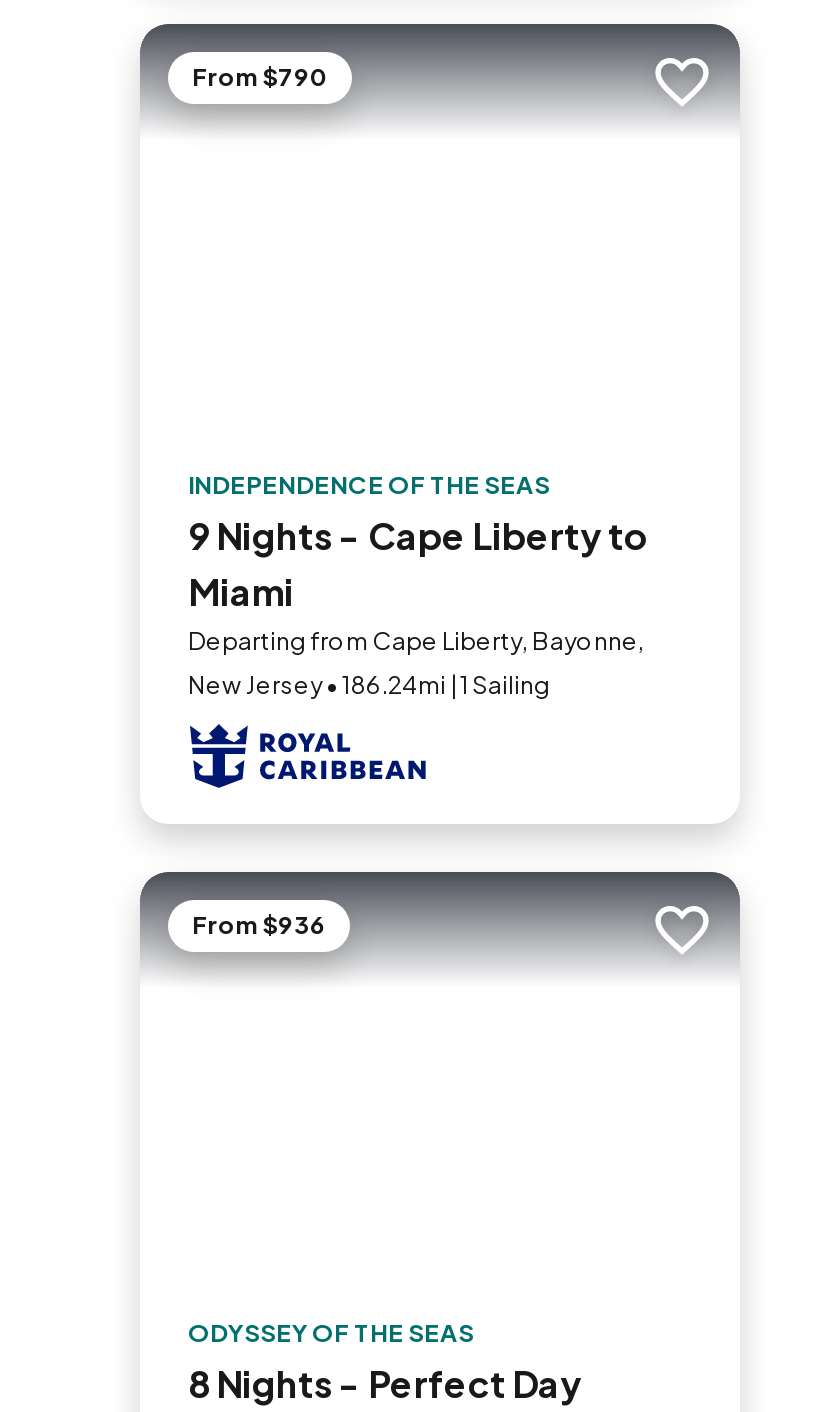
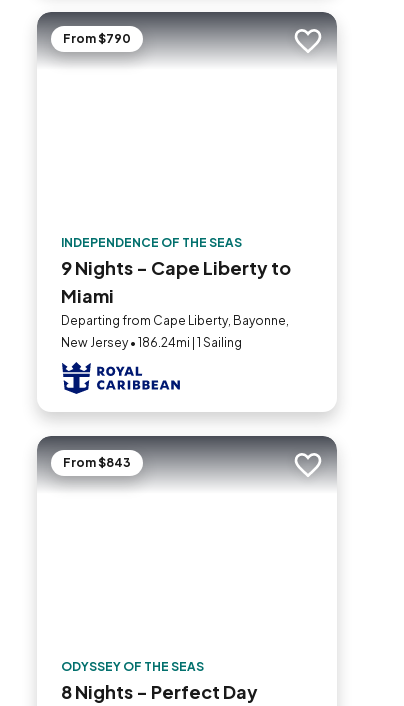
- From $936
+ From $843
